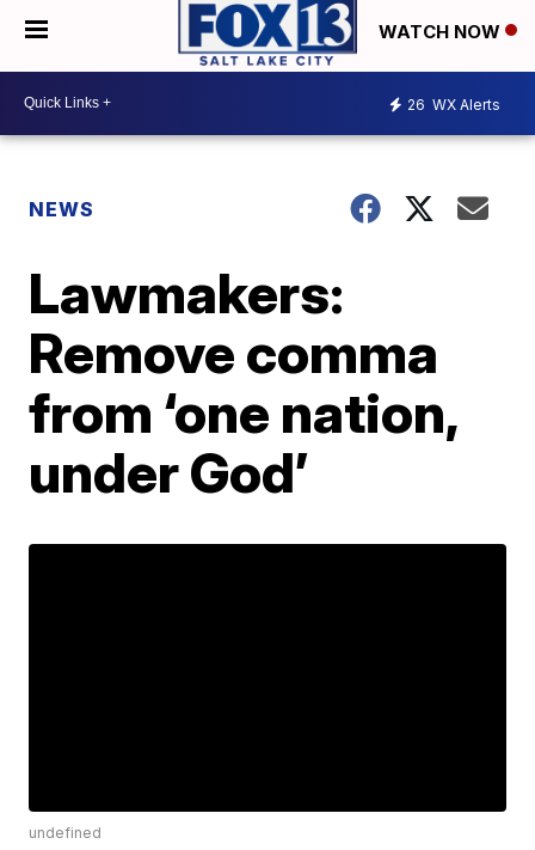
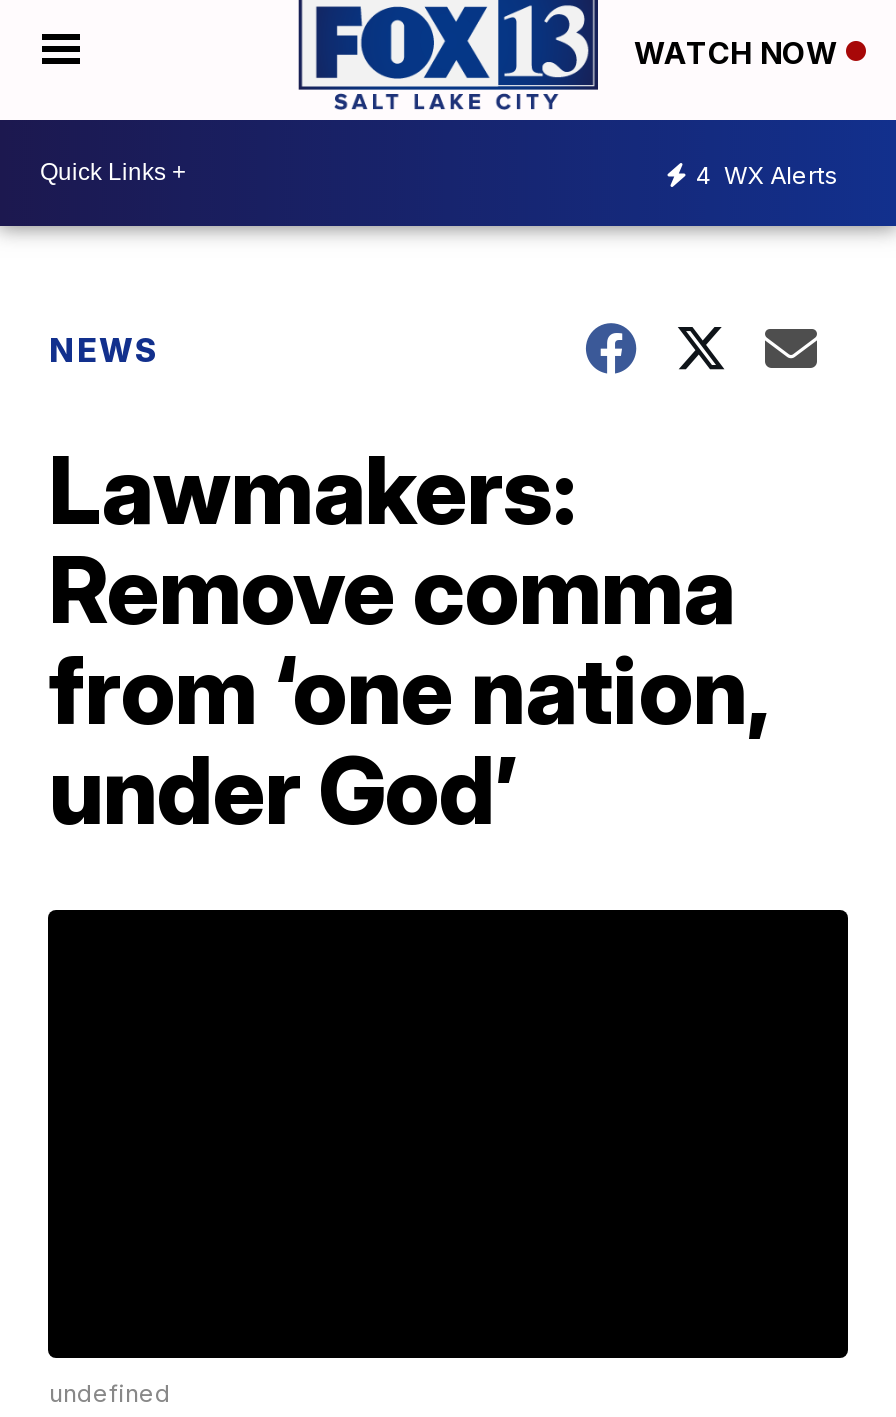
- 26 WX Alerts
+ 4 WX Alerts
